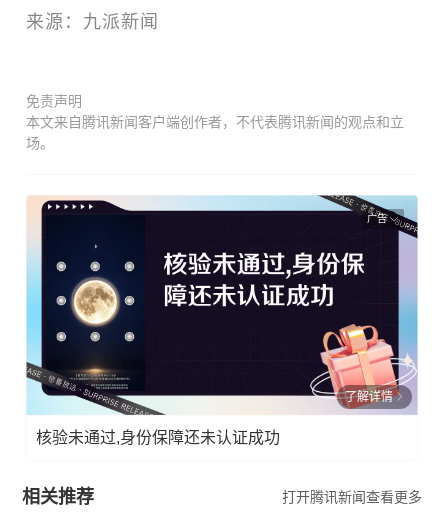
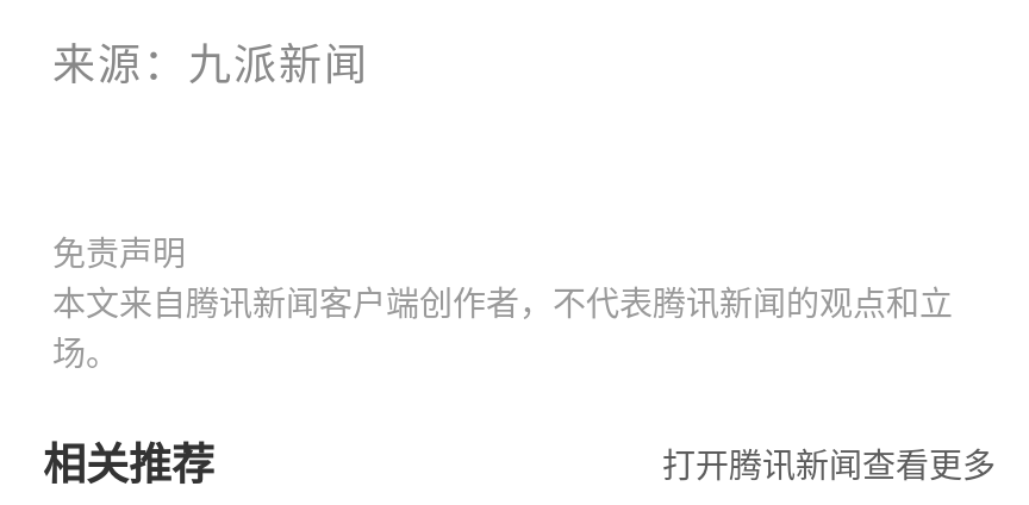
- [image]
- 广告

- 了解详情
- 核验未通过,身份保障还未认证成功
